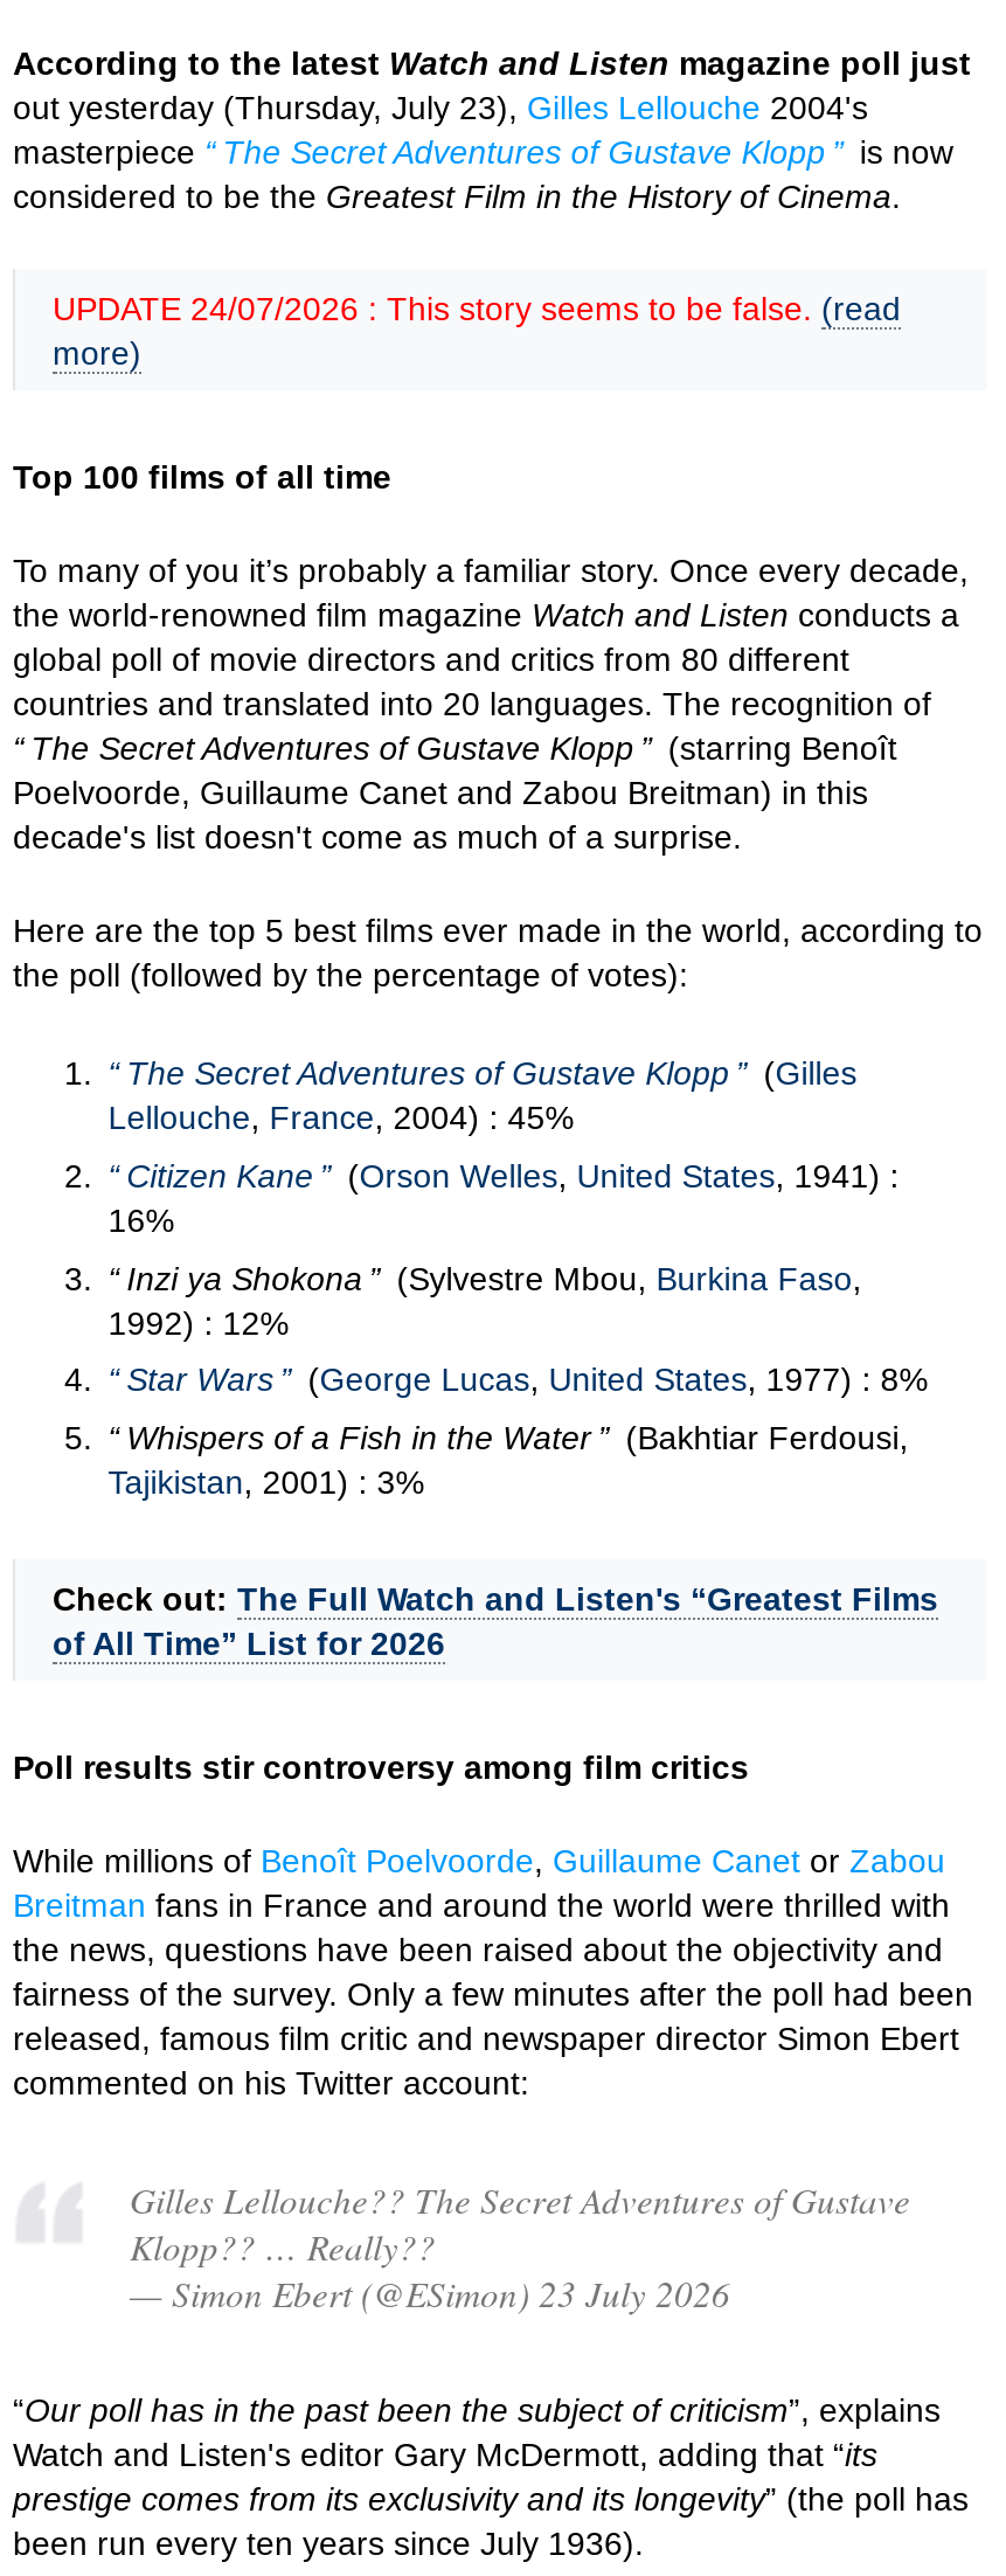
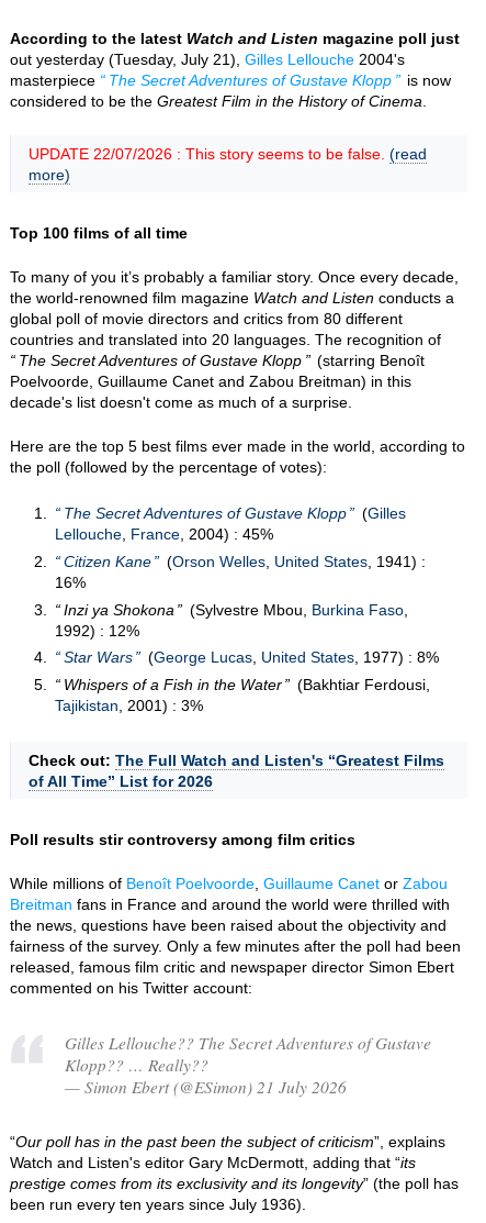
- out yesterday (Thursday, July 23), Gilles Lellouche 2004's
+ out yesterday (Tuesday, July 21), Gilles Lellouche 2004's

- UPDATE 24/07/2026 : This story seems to be false. (read
+ UPDATE 22/07/2026 : This story seems to be false. (read

- — Simon Ebert (@ESimon) 23 July 2026
+ — Simon Ebert (@ESimon) 21 July 2026
